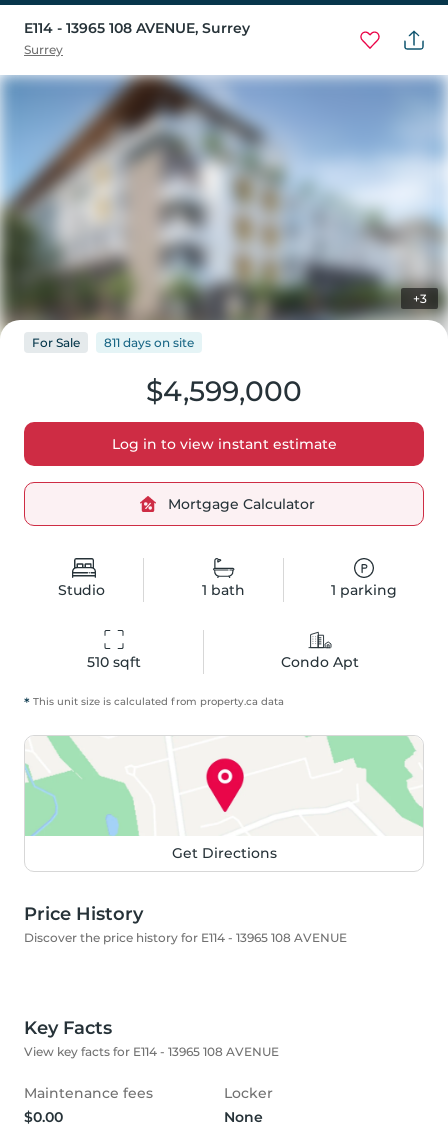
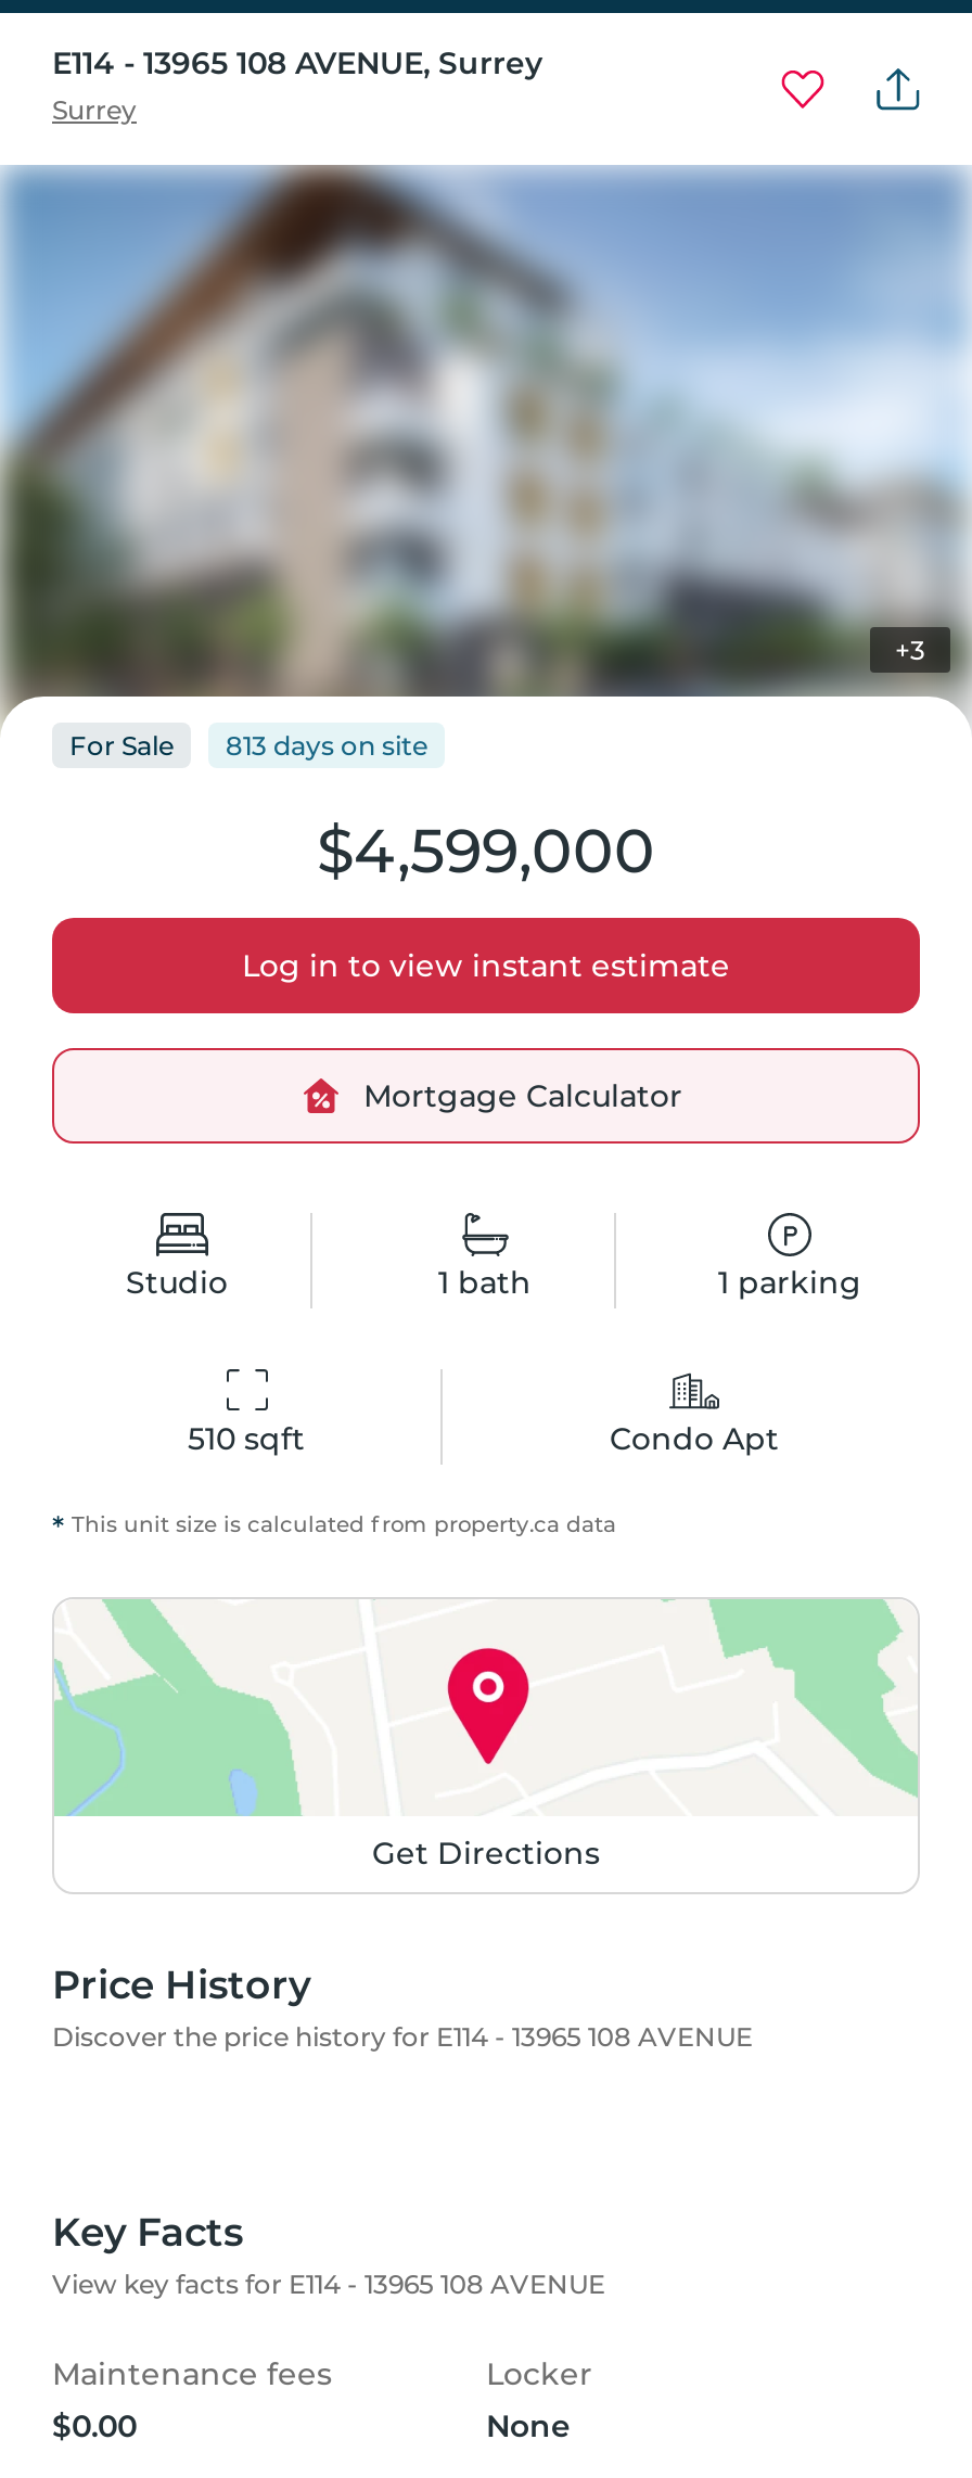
- For Sale 811 days on site
+ For Sale 813 days on site
